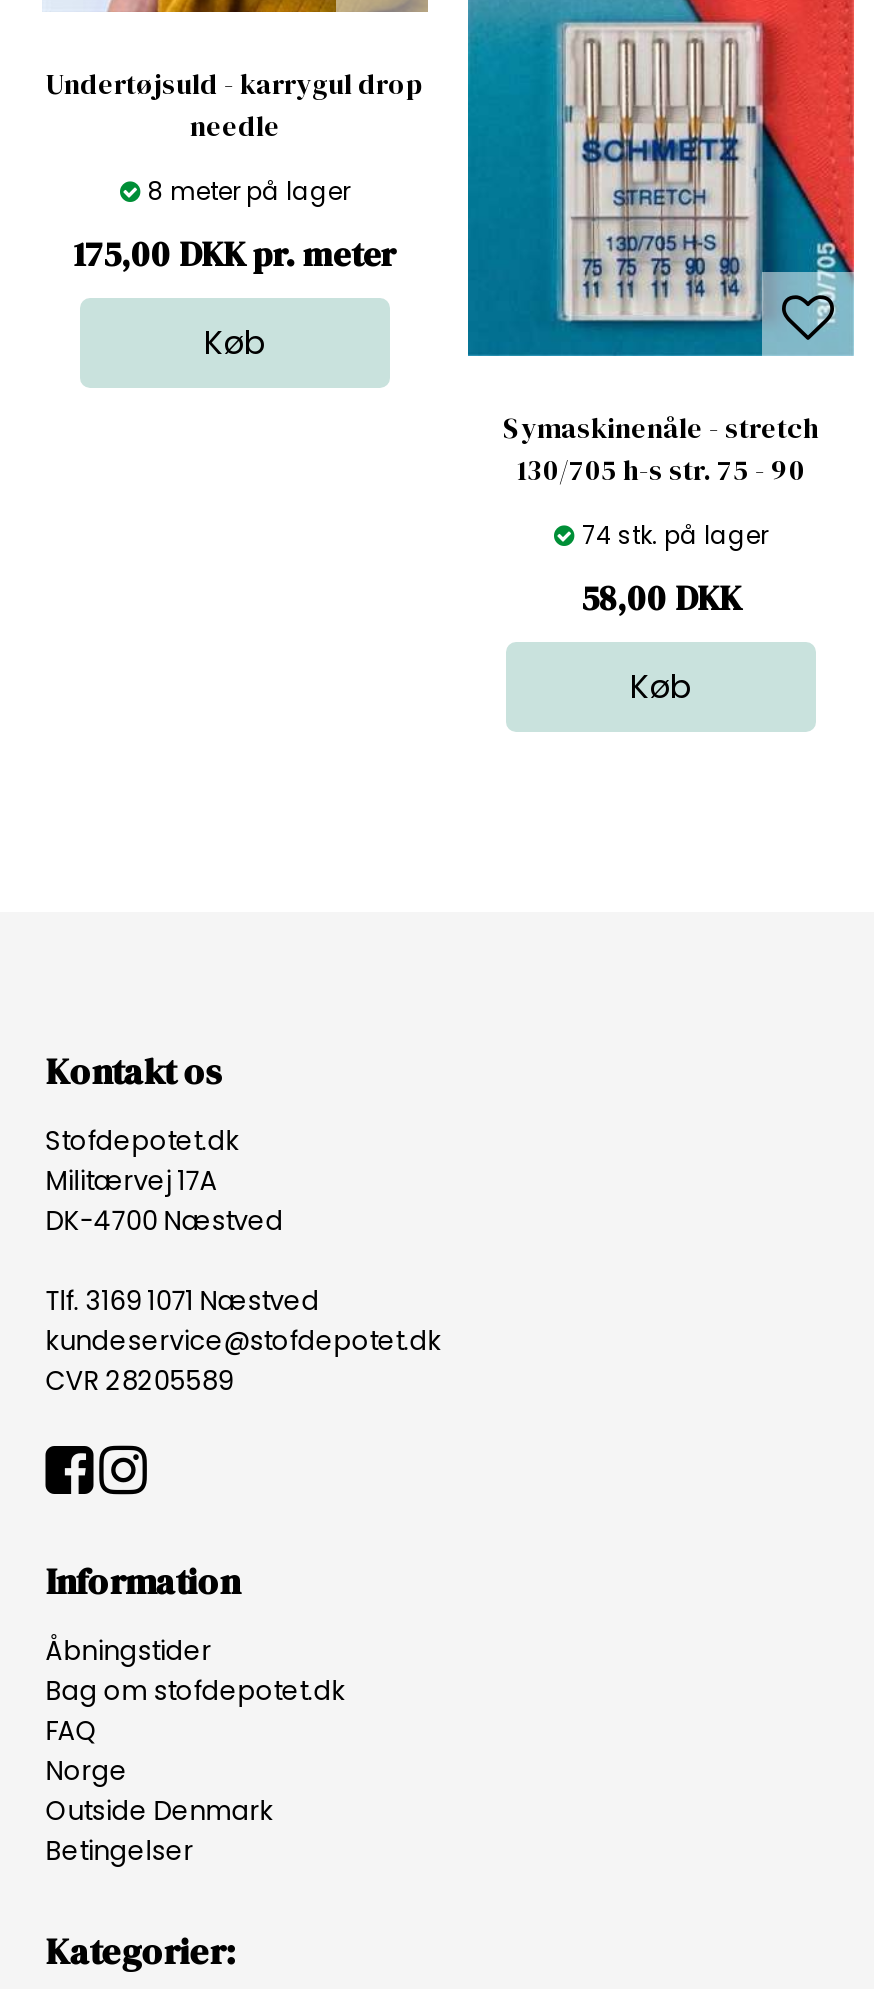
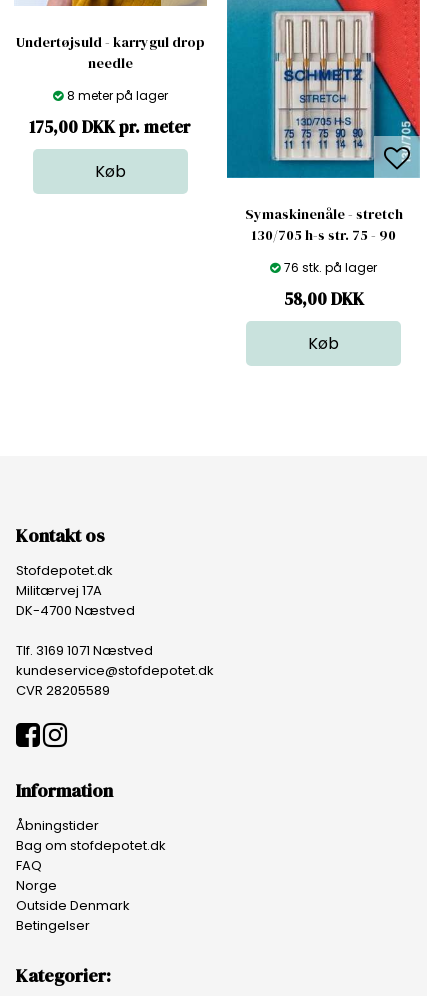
- 74 stk. på lager
+ 76 stk. på lager
